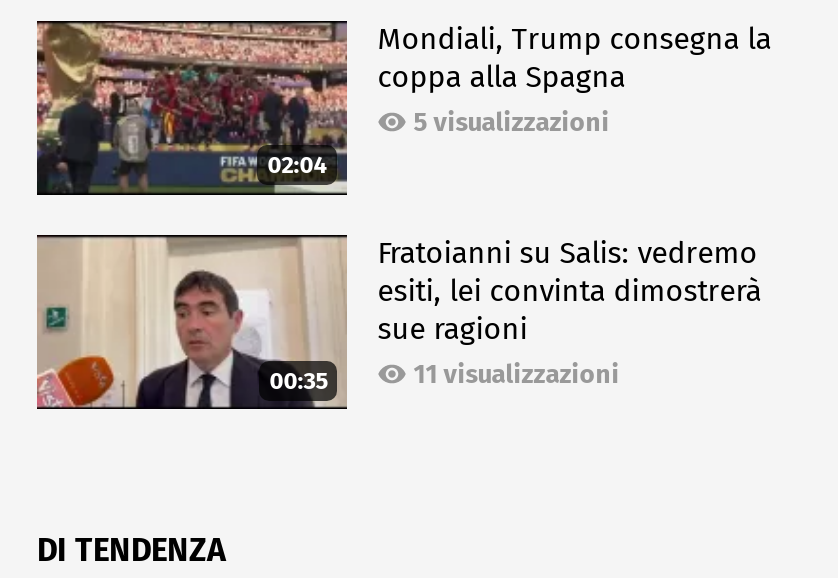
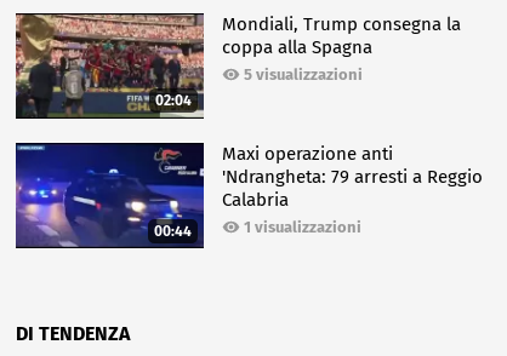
- [image]
- 00:35
+ [image]
+ 00:44

- Fratoianni su Salis: vedremo
- esiti, lei convinta dimostrerà
- sue ragioni
- 11 visualizzazioni
+ Maxi operazione anti
+ 'Ndrangheta: 79 arresti a Reggio
+ Calabria
+ 1 visualizzazioni
